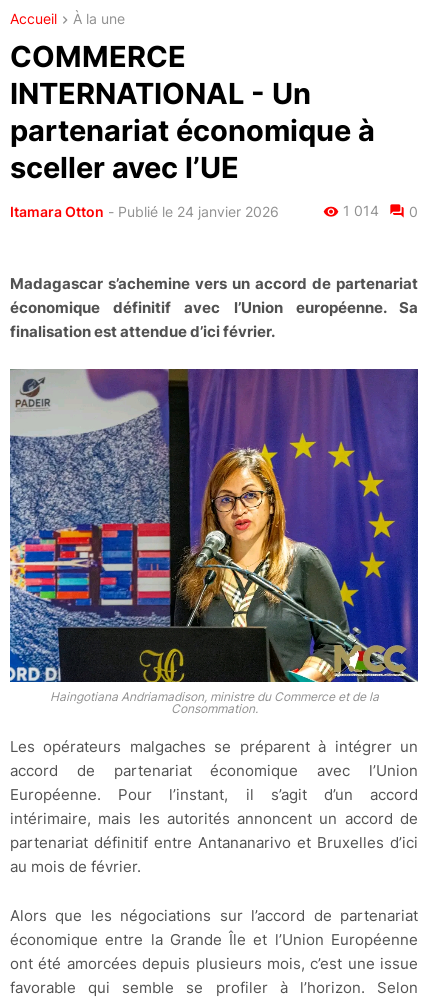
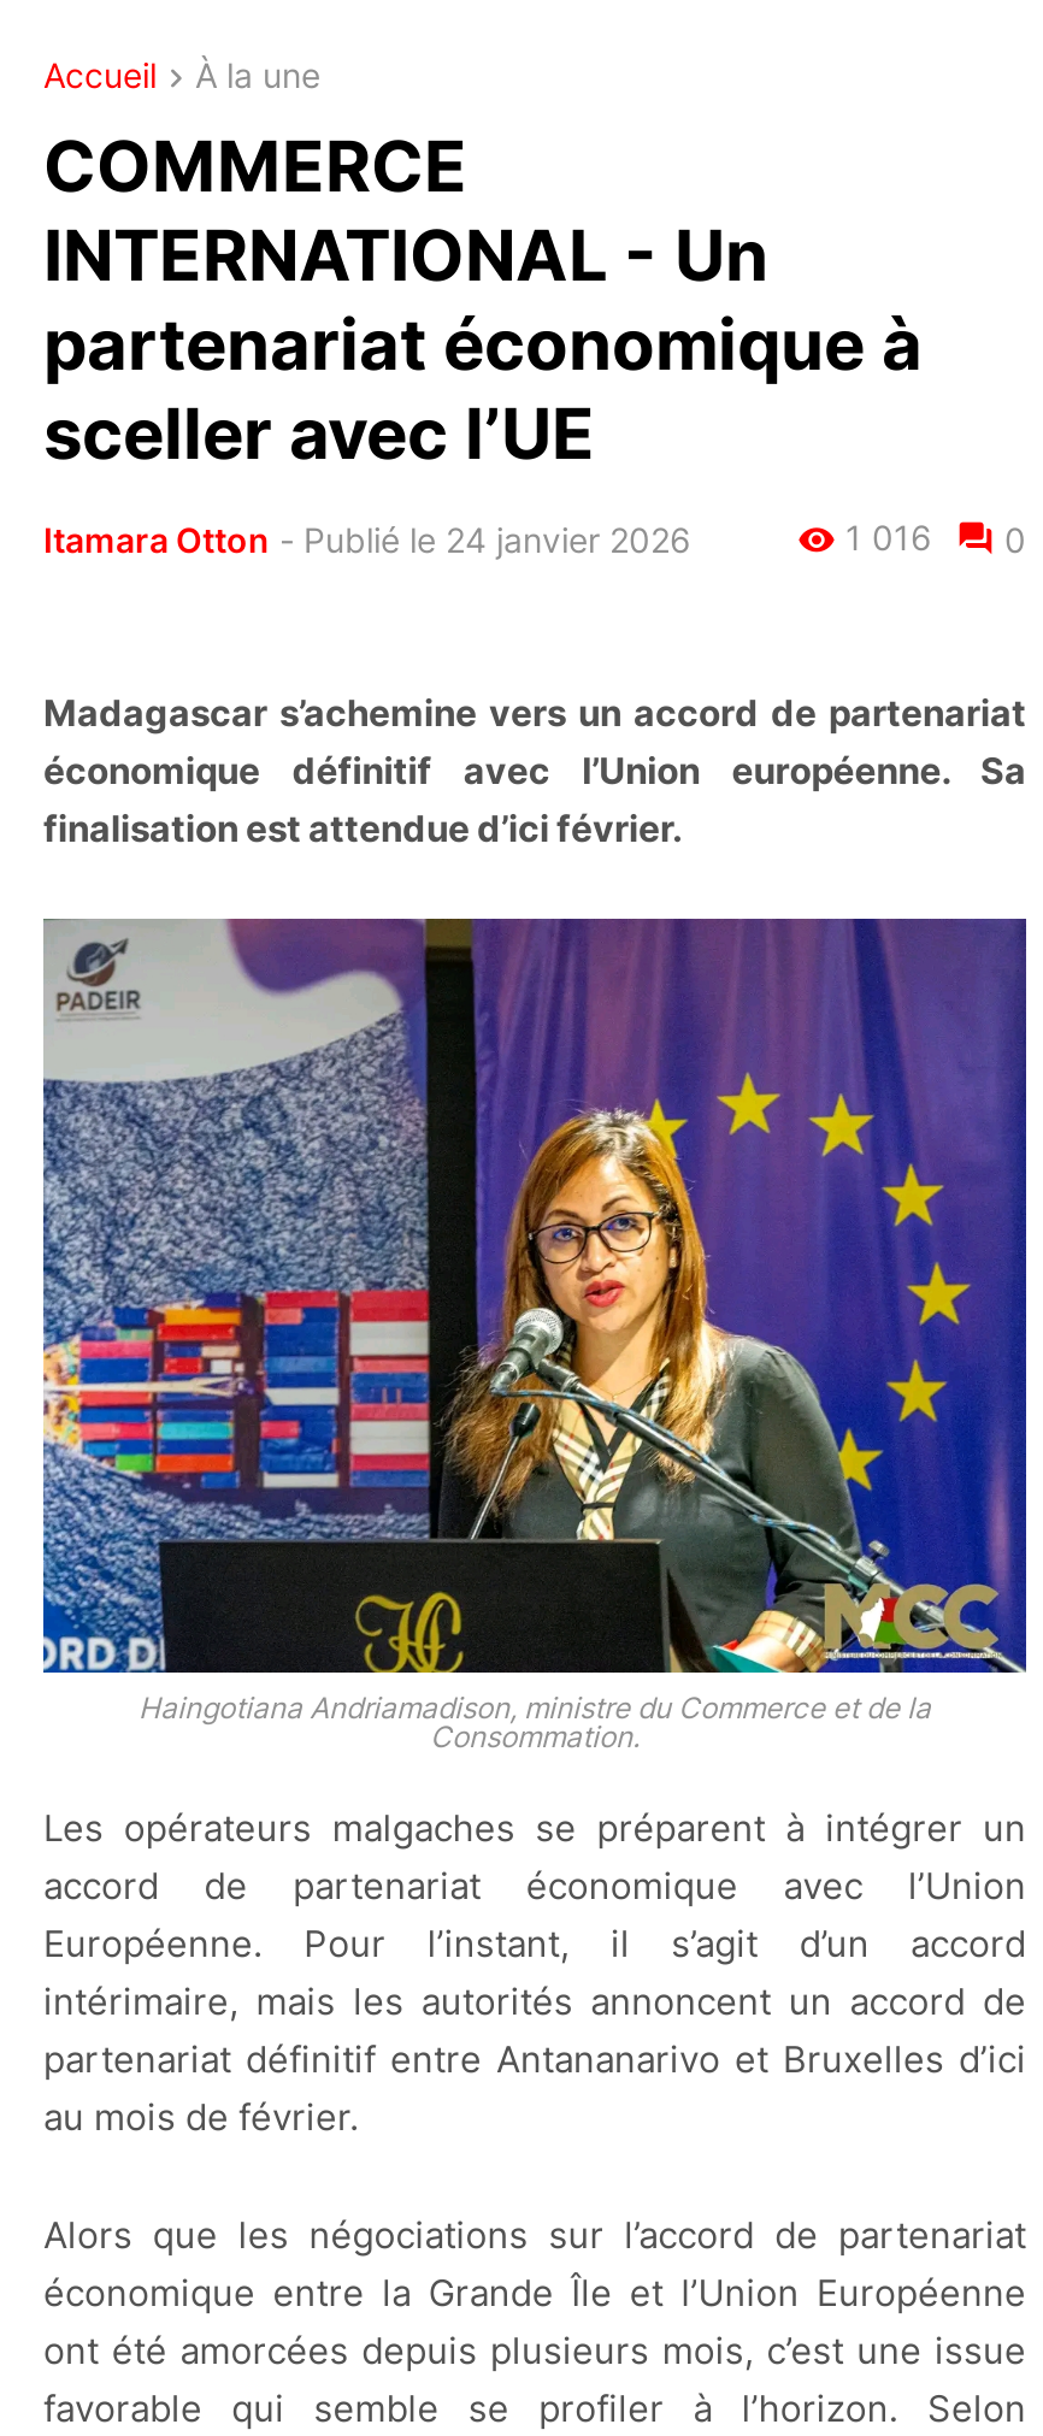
- 1 014 0
+ 1 016 0
